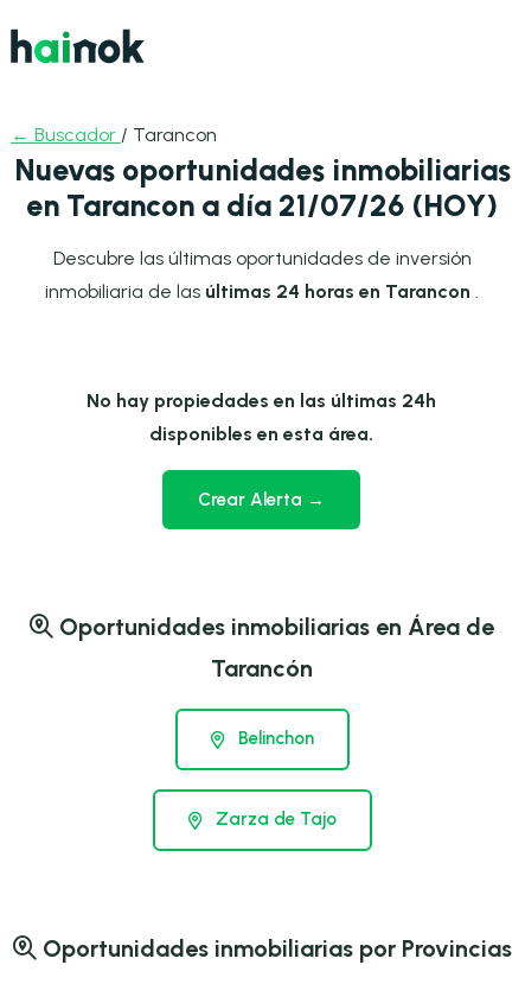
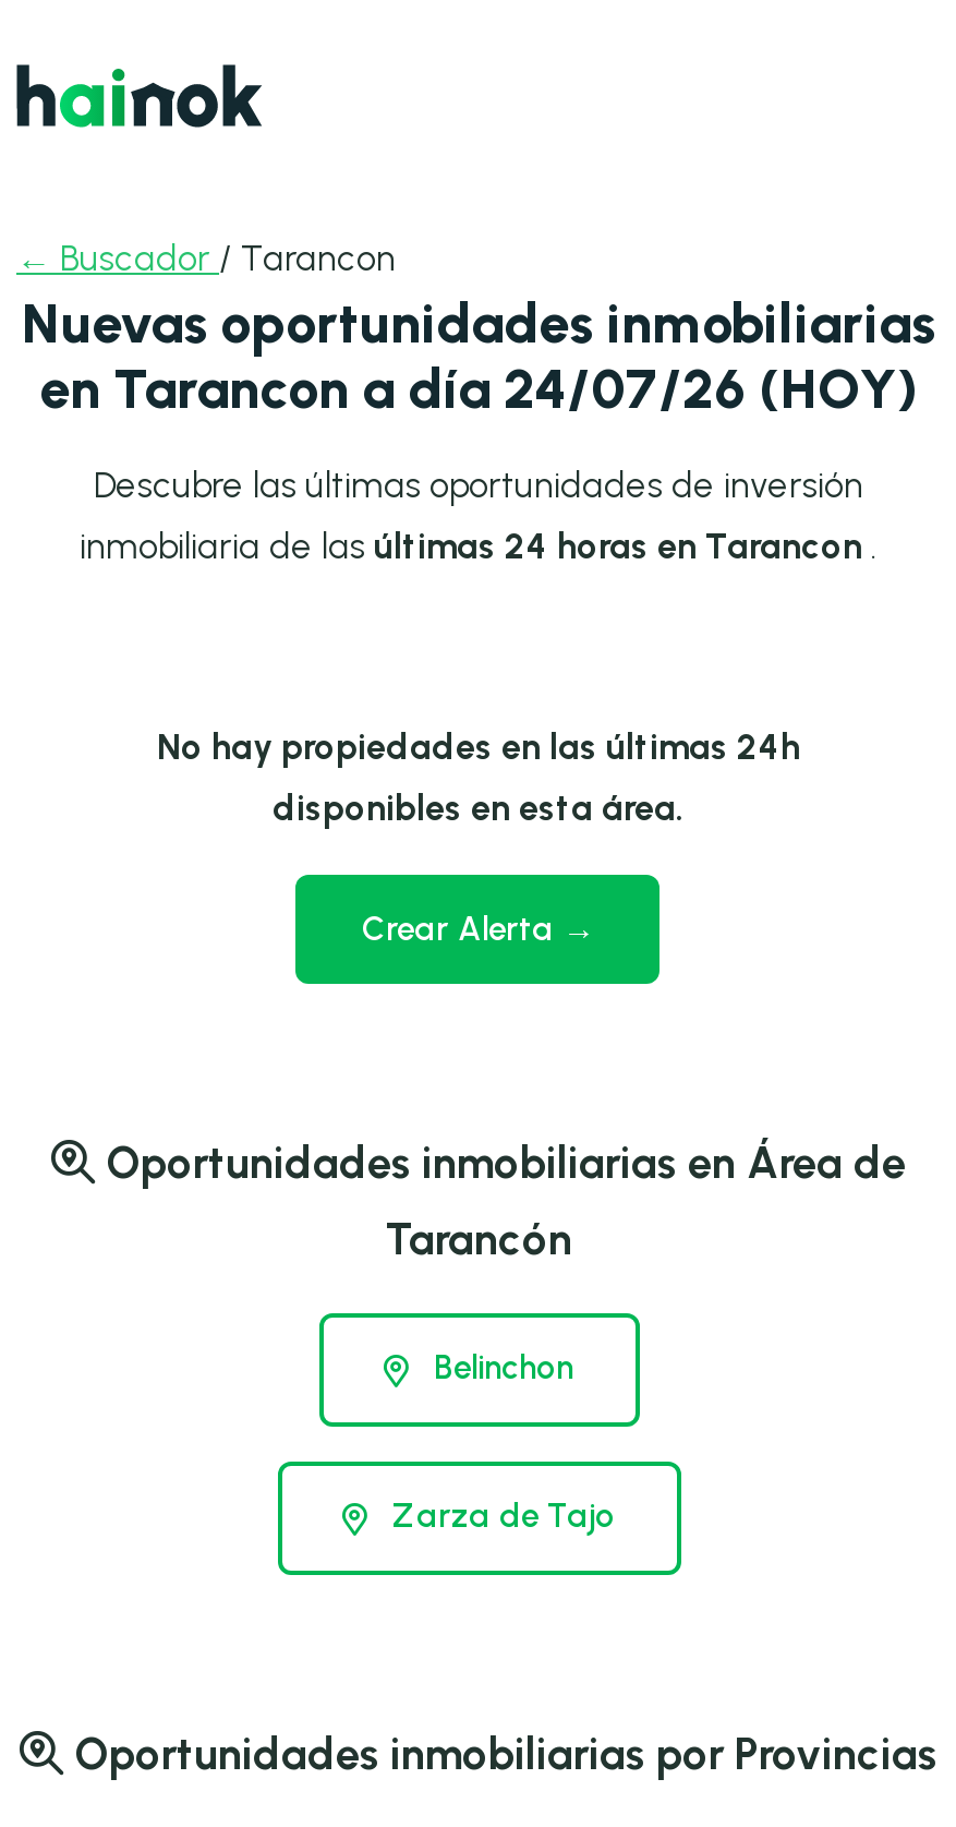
- en Tarancon a día 21/07/26 (HOY)
+ en Tarancon a día 24/07/26 (HOY)
